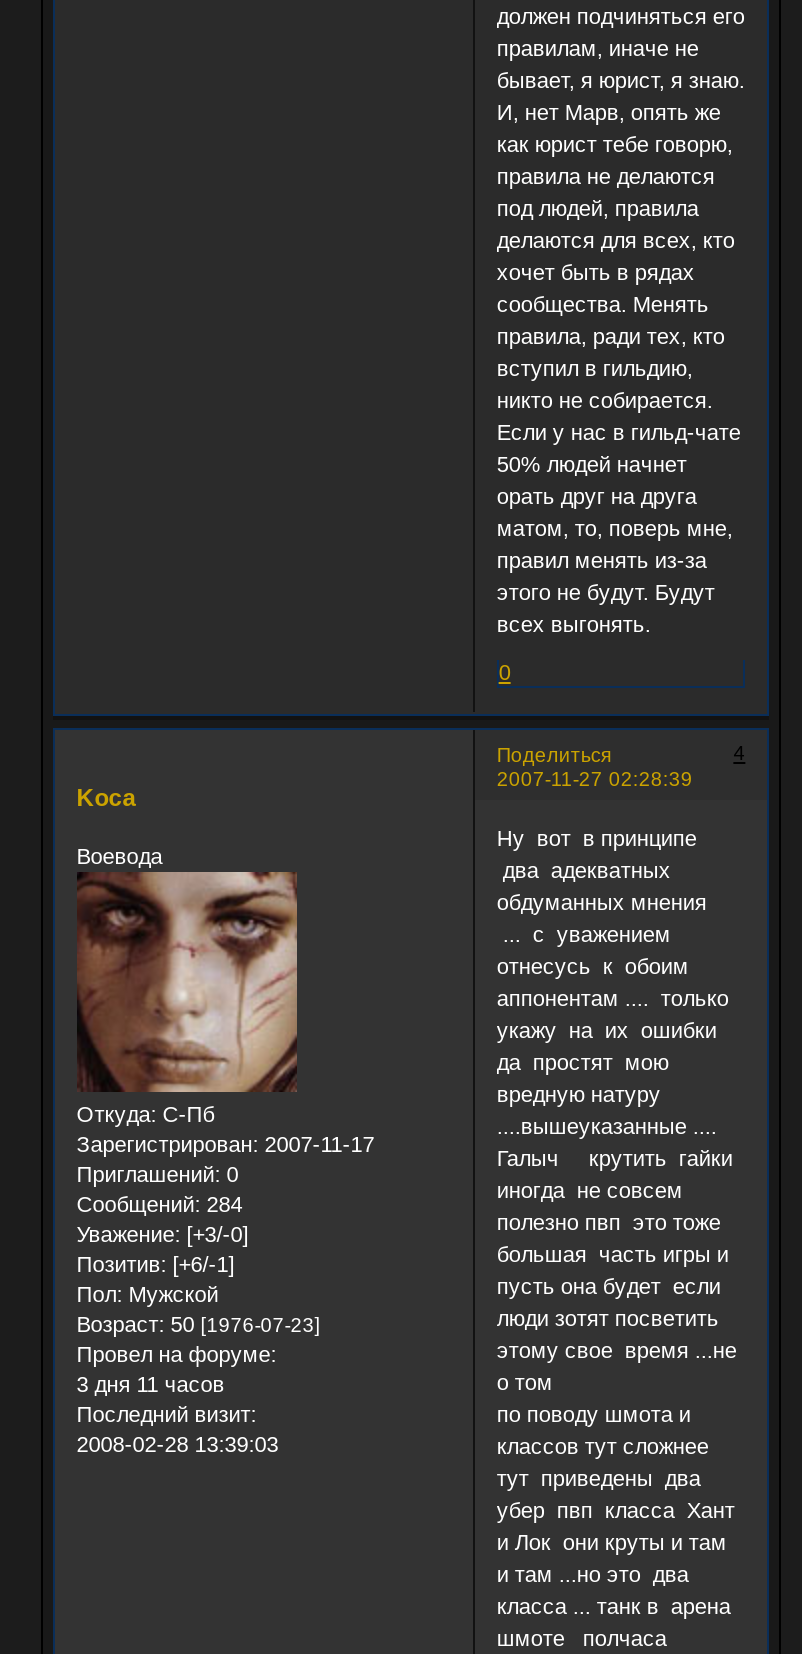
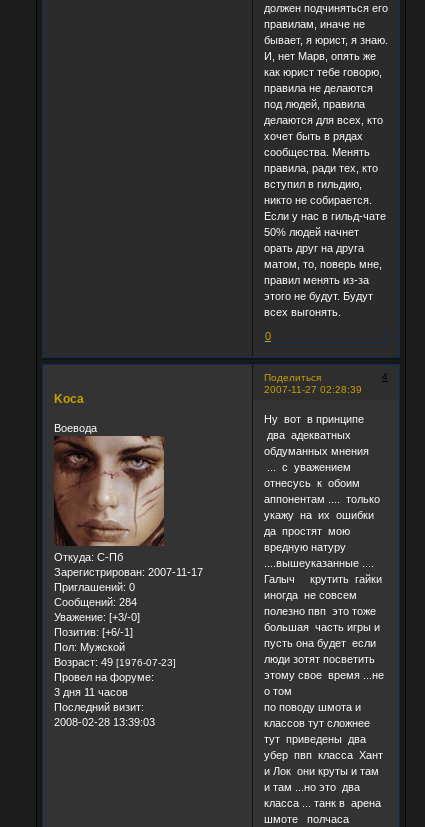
- Возраст: 50 [1976-07-23]
+ Возраст: 49 [1976-07-23]
